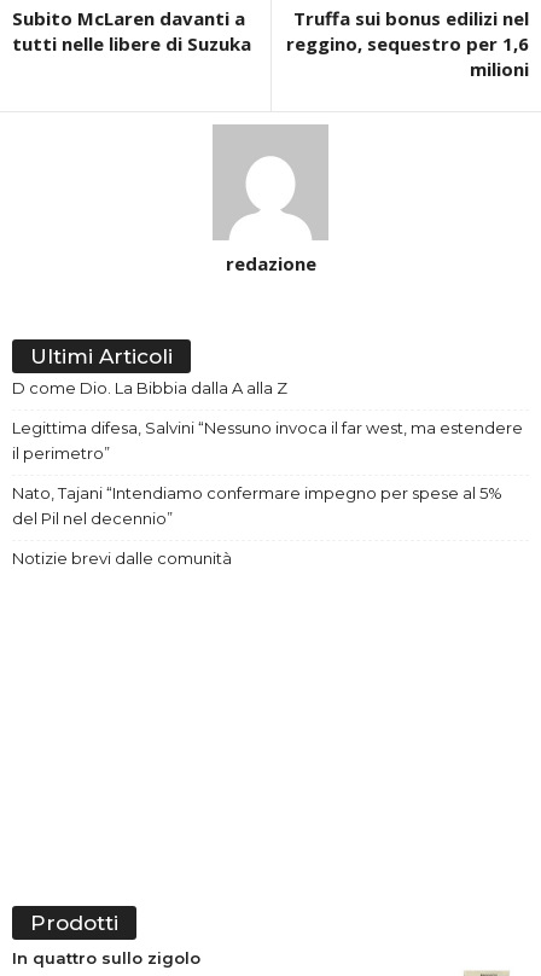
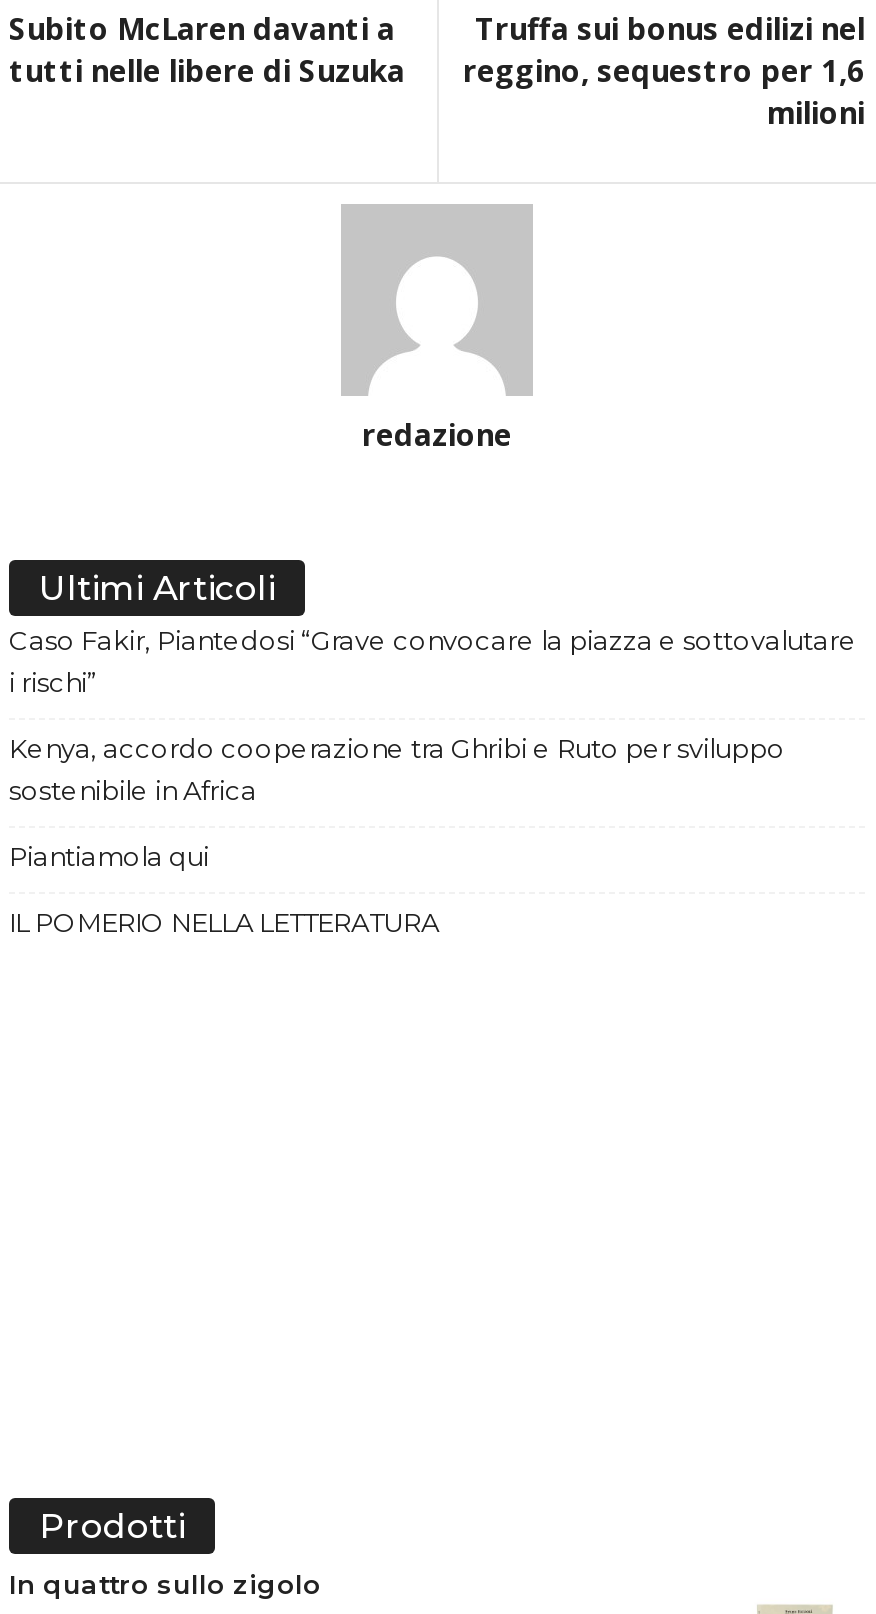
- D come Dio. La Bibbia dalla A alla Z
+ Caso Fakir, Piantedosi “Grave convocare la piazza e sottovalutare
+ i rischi”

- Legittima difesa, Salvini “Nessuno invoca il far west, ma estendere
- il perimetro”
+ Kenya, accordo cooperazione tra Ghribi e Ruto per sviluppo
+ sostenibile in Africa

- Nato, Tajani “Intendiamo confermare impegno per spese al 5%
- del Pil nel decennio”
+ Piantiamola qui

- Notizie brevi dalle comunità
+ IL POMERIO NELLA LETTERATURA
